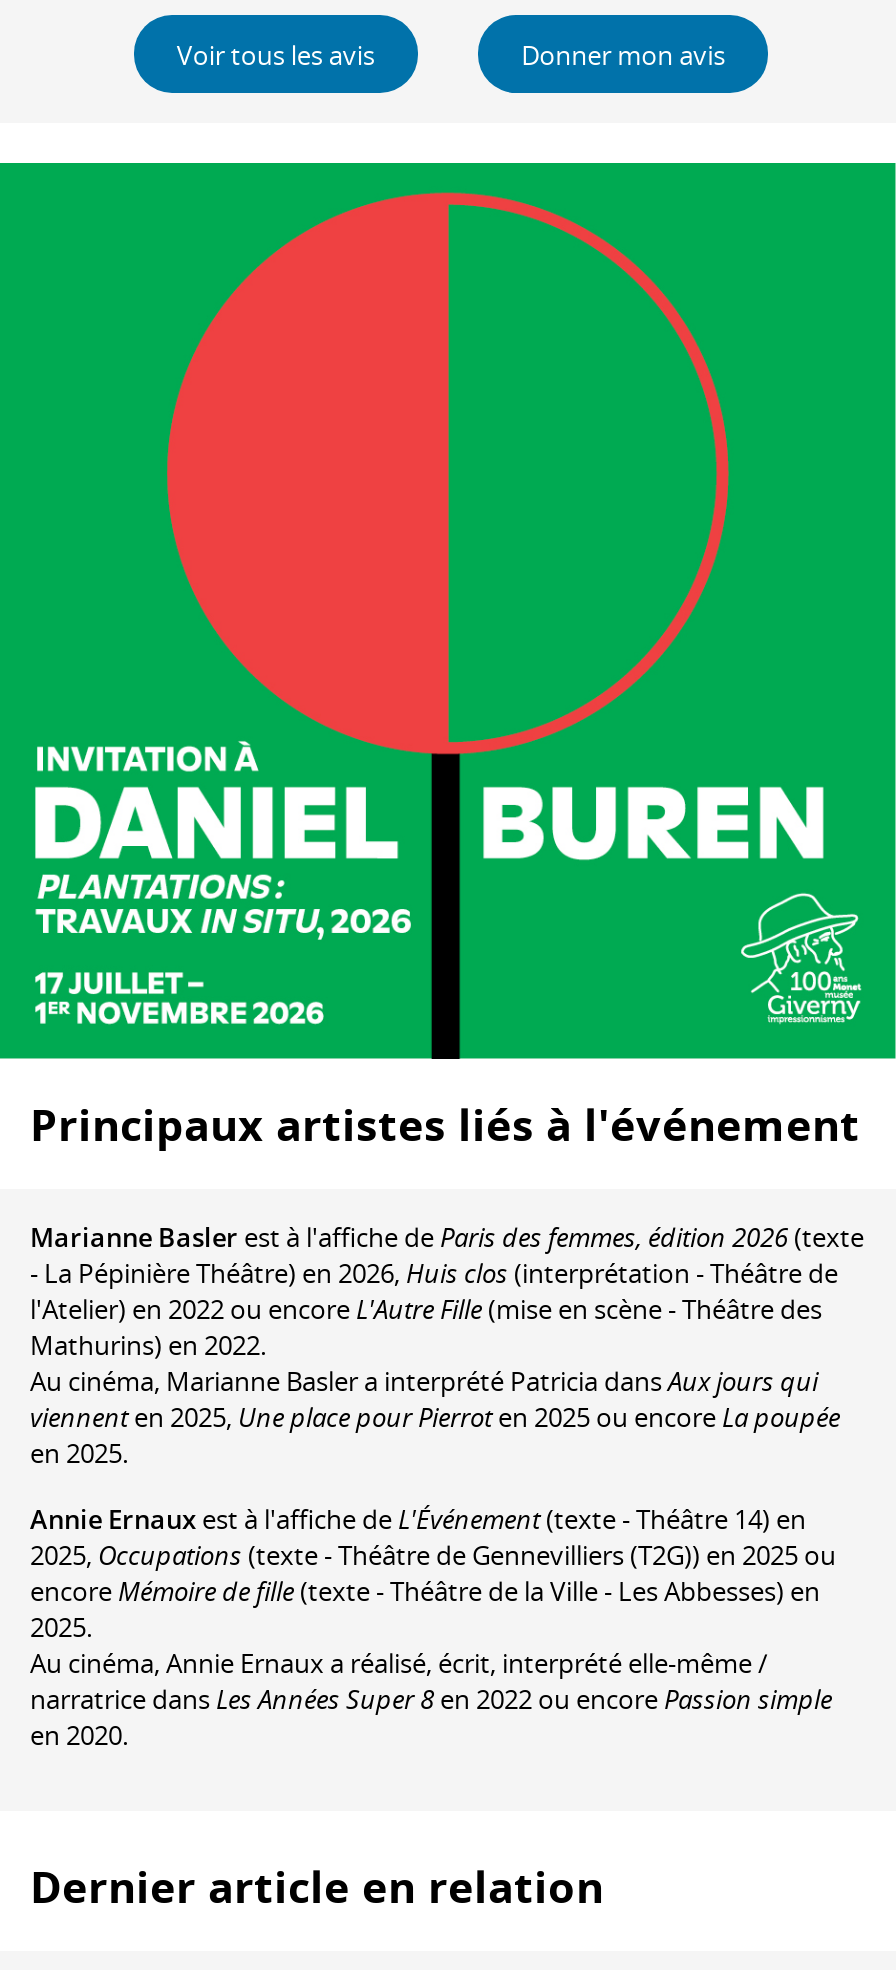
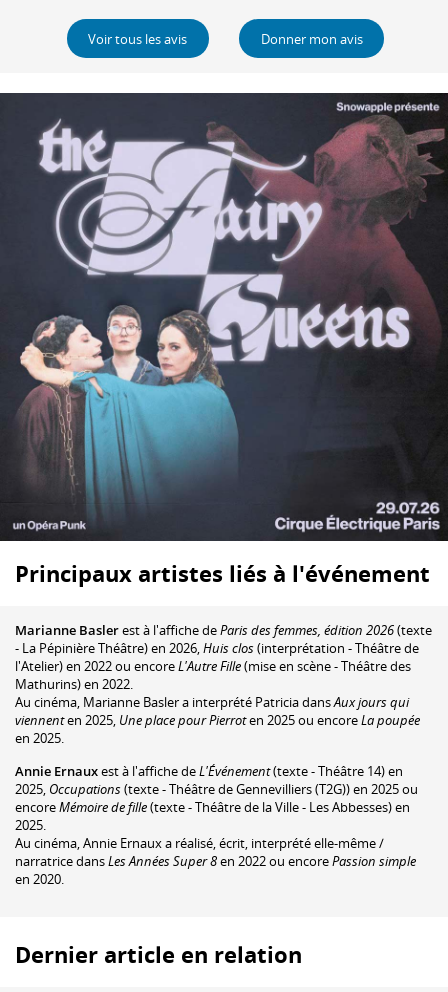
- [image]
+ [image]
